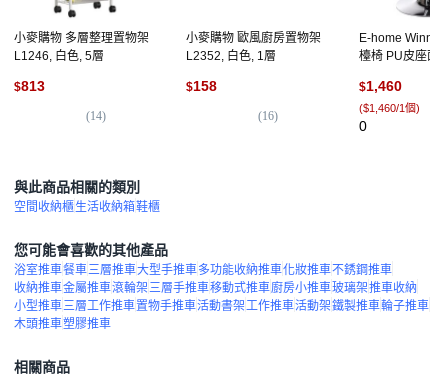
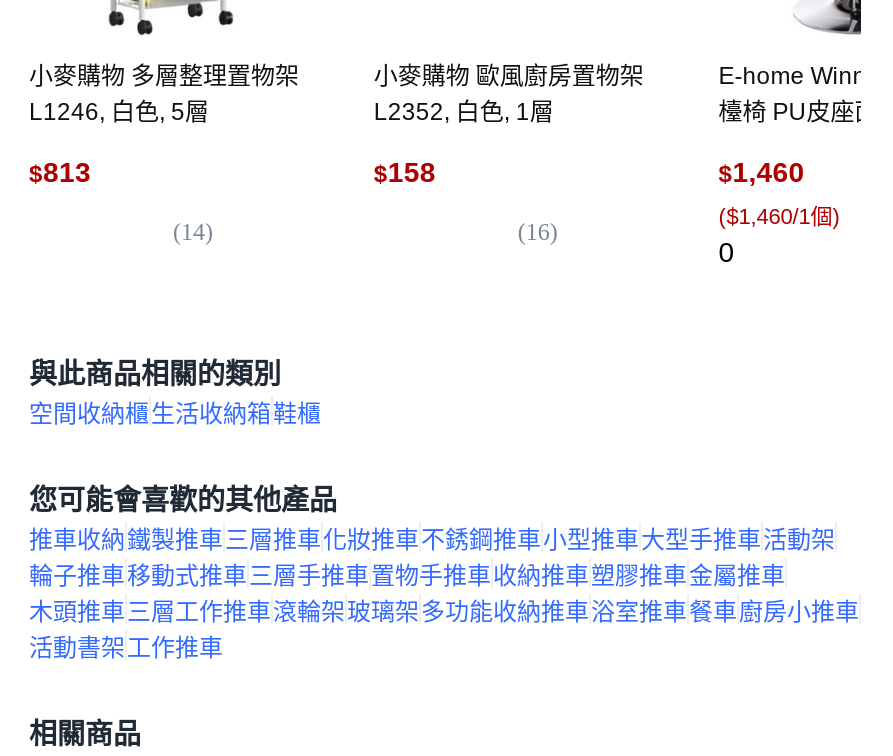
- 浴室推車餐車三層推車大型手推車多功能收納推車化妝推車不銹鋼推車
- 收納推車金屬推車滾輪架三層手推車移動式推車廚房小推車玻璃架推車收納
- 小型推車三層工作推車置物手推車活動書架工作推車活動架鐵製推車輪子推車
- 木頭推車塑膠推車
+ 推車收納鐵製推車三層推車化妝推車不銹鋼推車小型推車大型手推車活動架
+ 輪子推車移動式推車三層手推車置物手推車收納推車塑膠推車金屬推車
+ 木頭推車三層工作推車滾輪架玻璃架多功能收納推車浴室推車餐車廚房小推車
+ 活動書架工作推車
